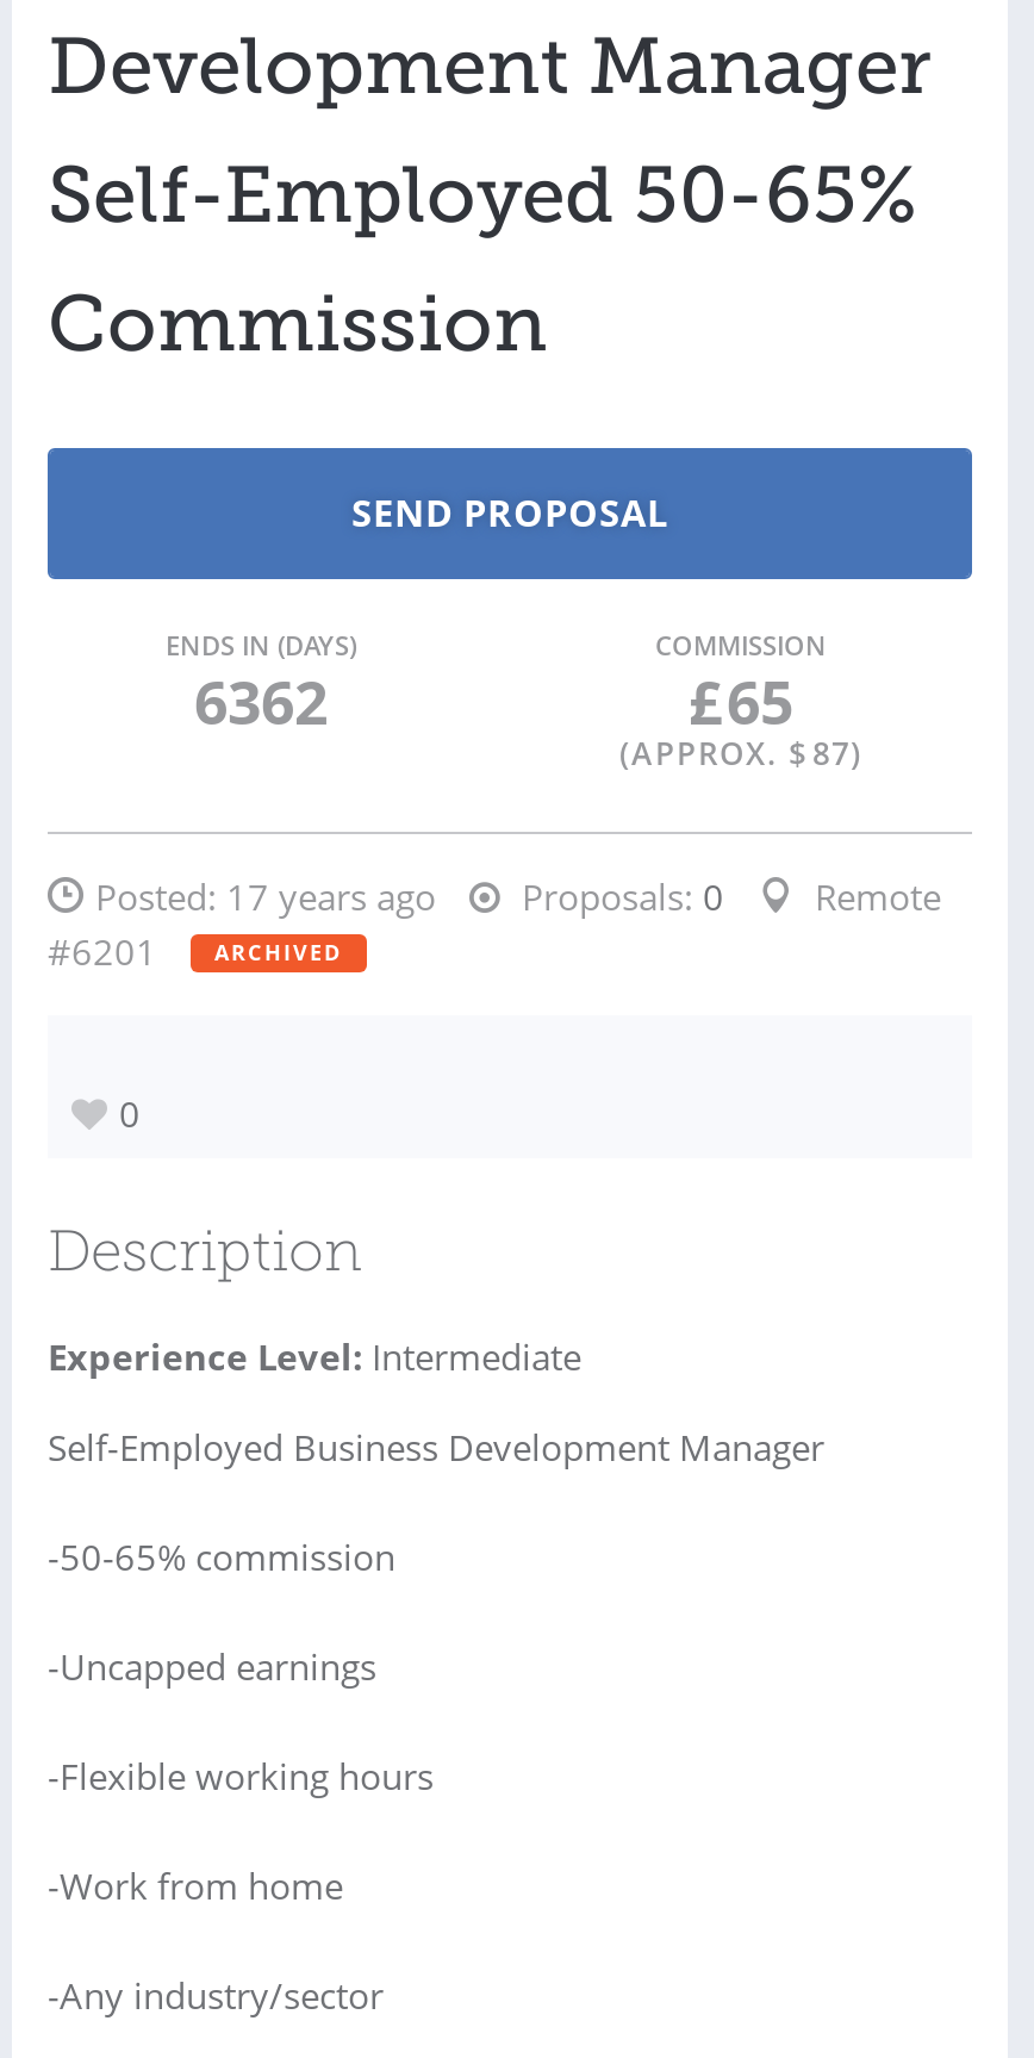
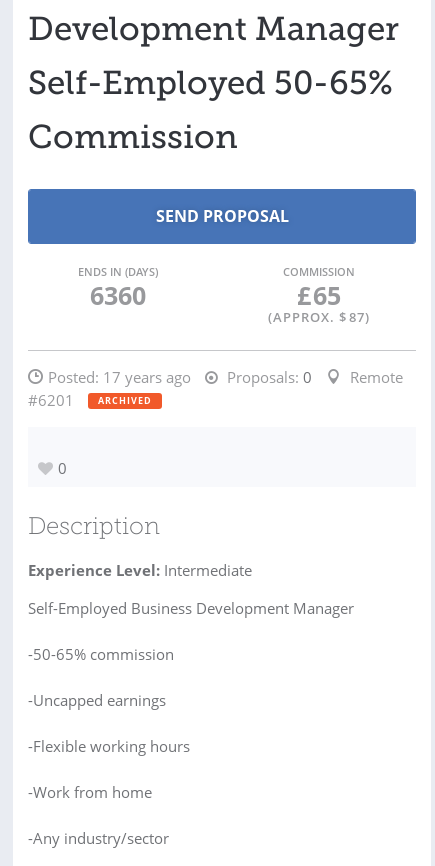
- 6362
+ 6360
